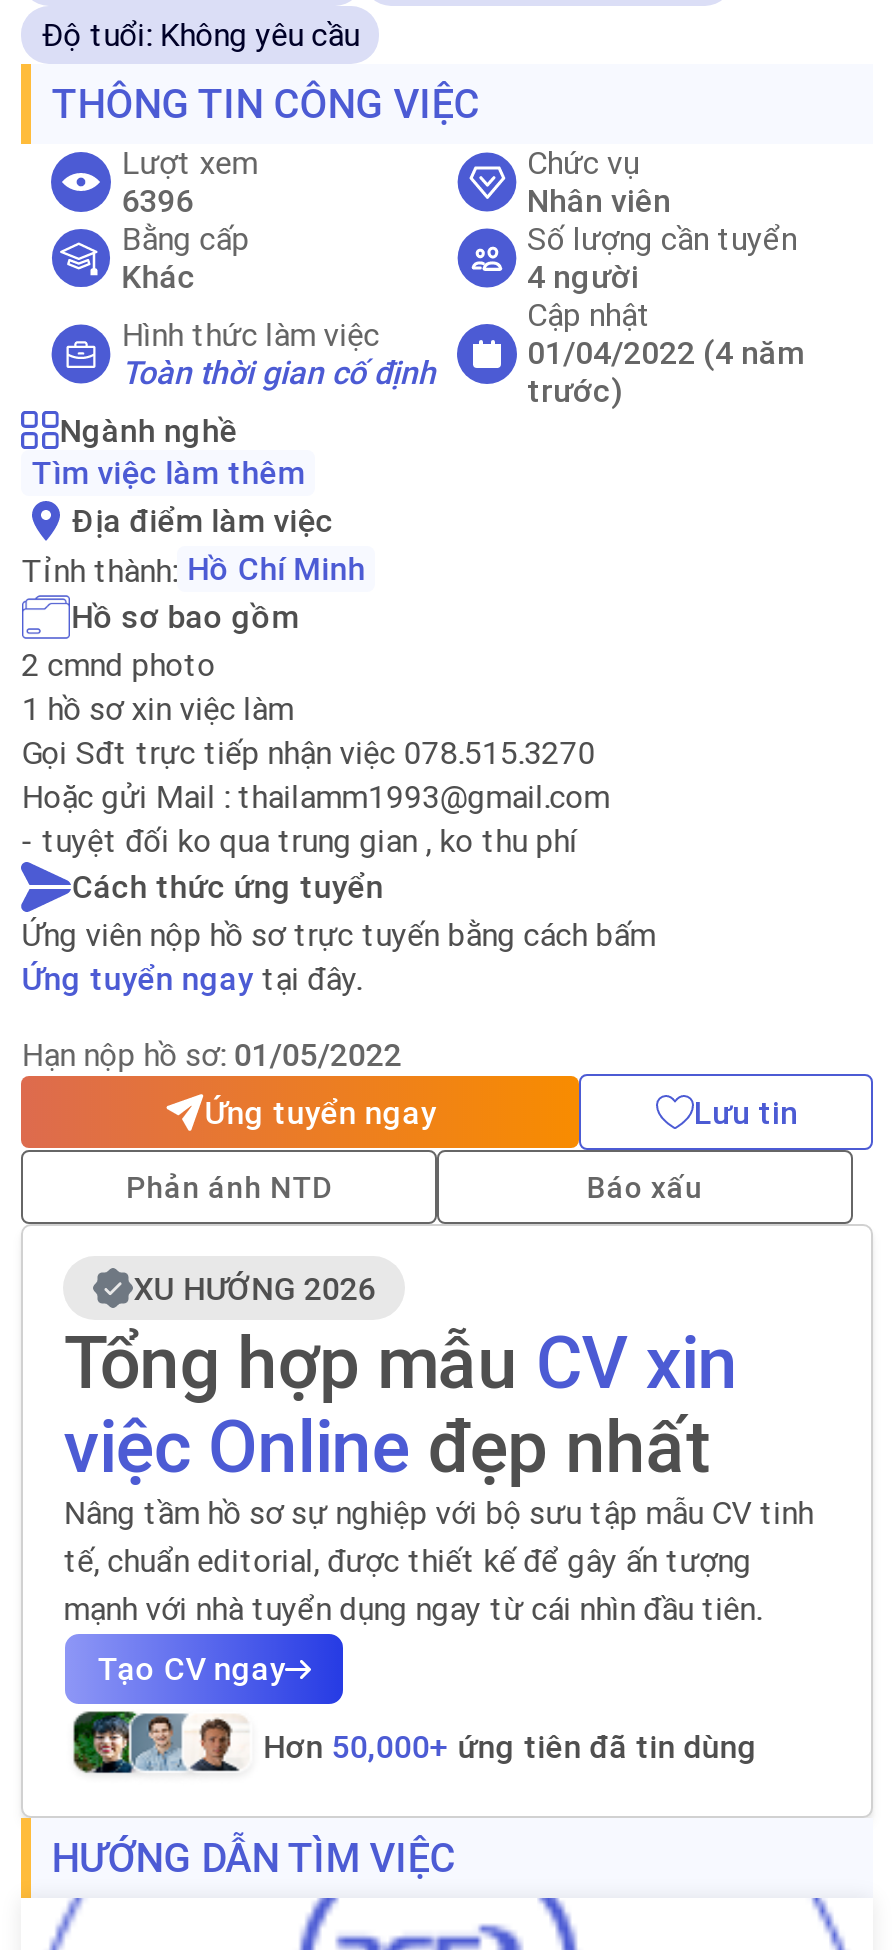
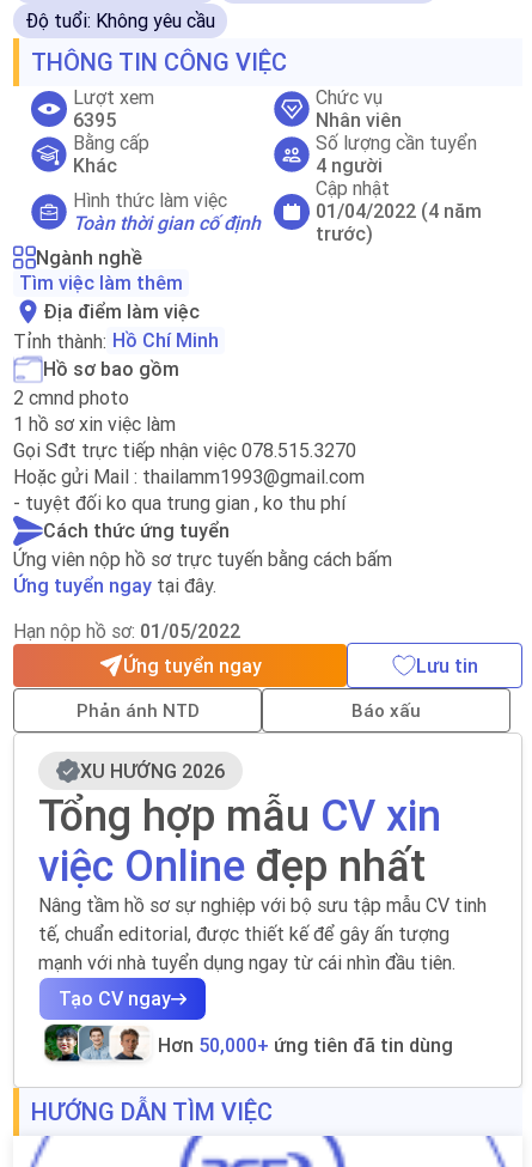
- 6396
+ 6395
